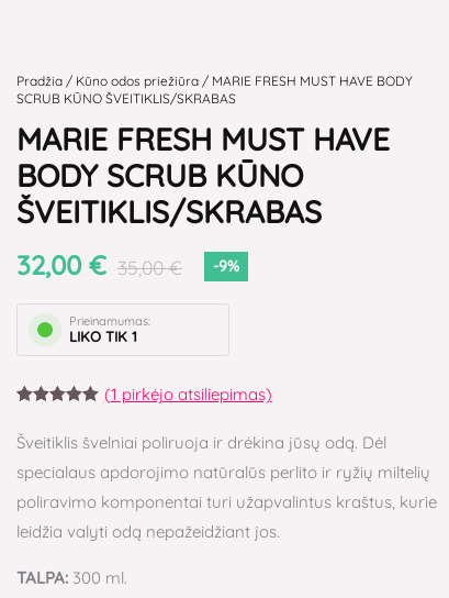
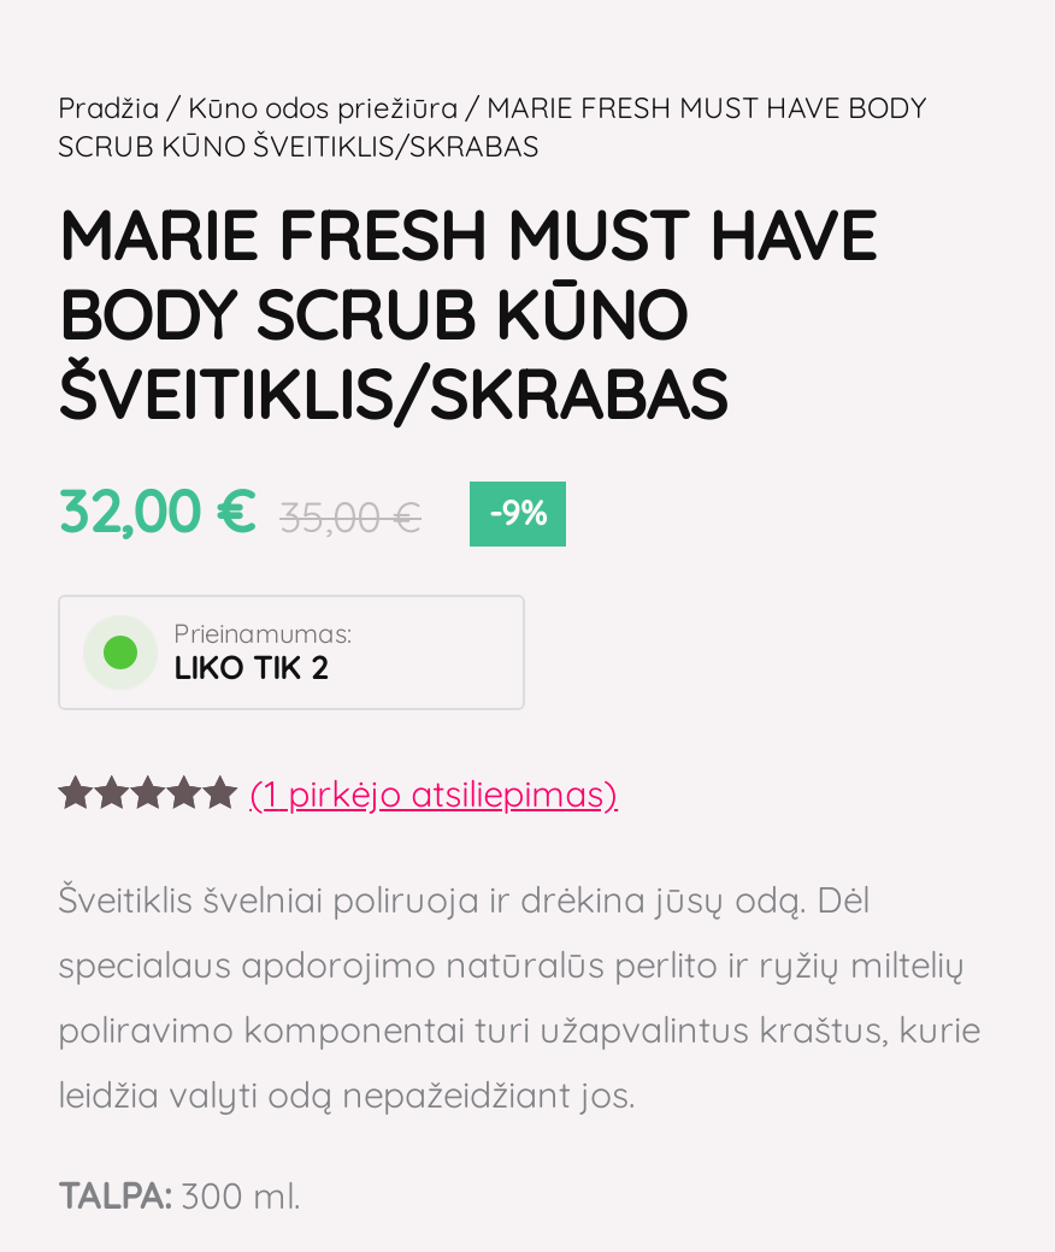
- LIKO TIK 1
+ LIKO TIK 2
